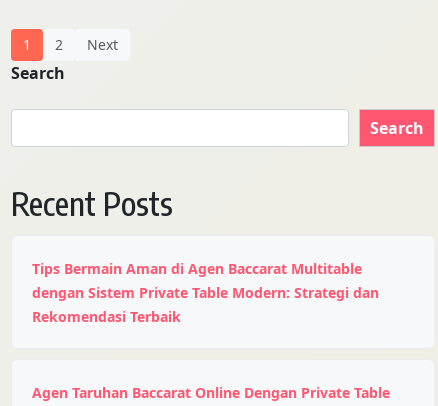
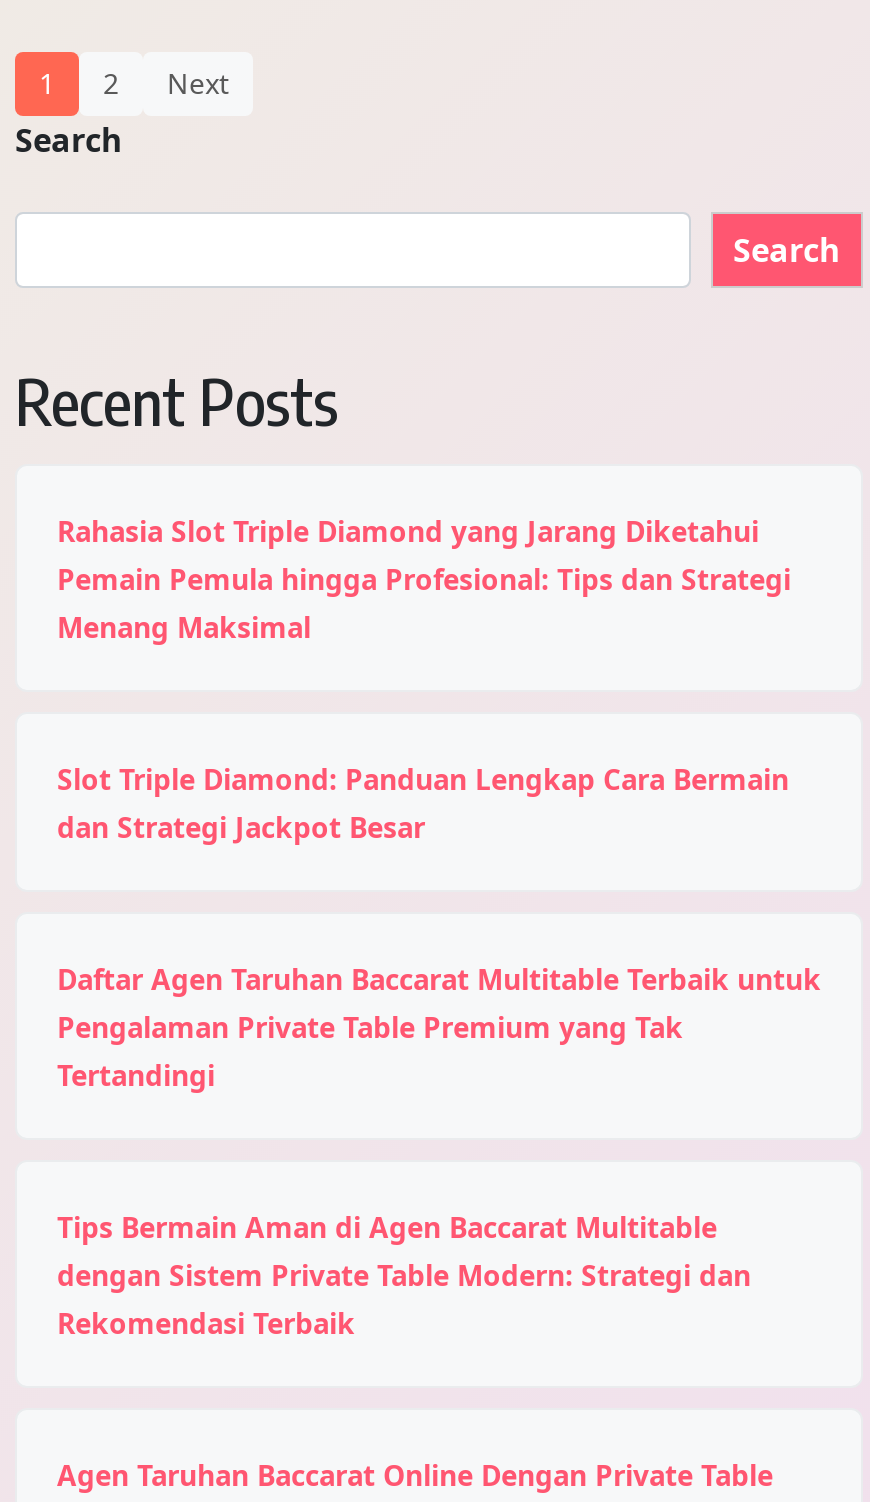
+ Rahasia Slot Triple Diamond yang Jarang Diketahui
+ Pemain Pemula hingga Profesional: Tips dan Strategi
+ Menang Maksimal

+ Slot Triple Diamond: Panduan Lengkap Cara Bermain
+ dan Strategi Jackpot Besar

+ Daftar Agen Taruhan Baccarat Multitable Terbaik untuk
+ Pengalaman Private Table Premium yang Tak
+ Tertandingi
